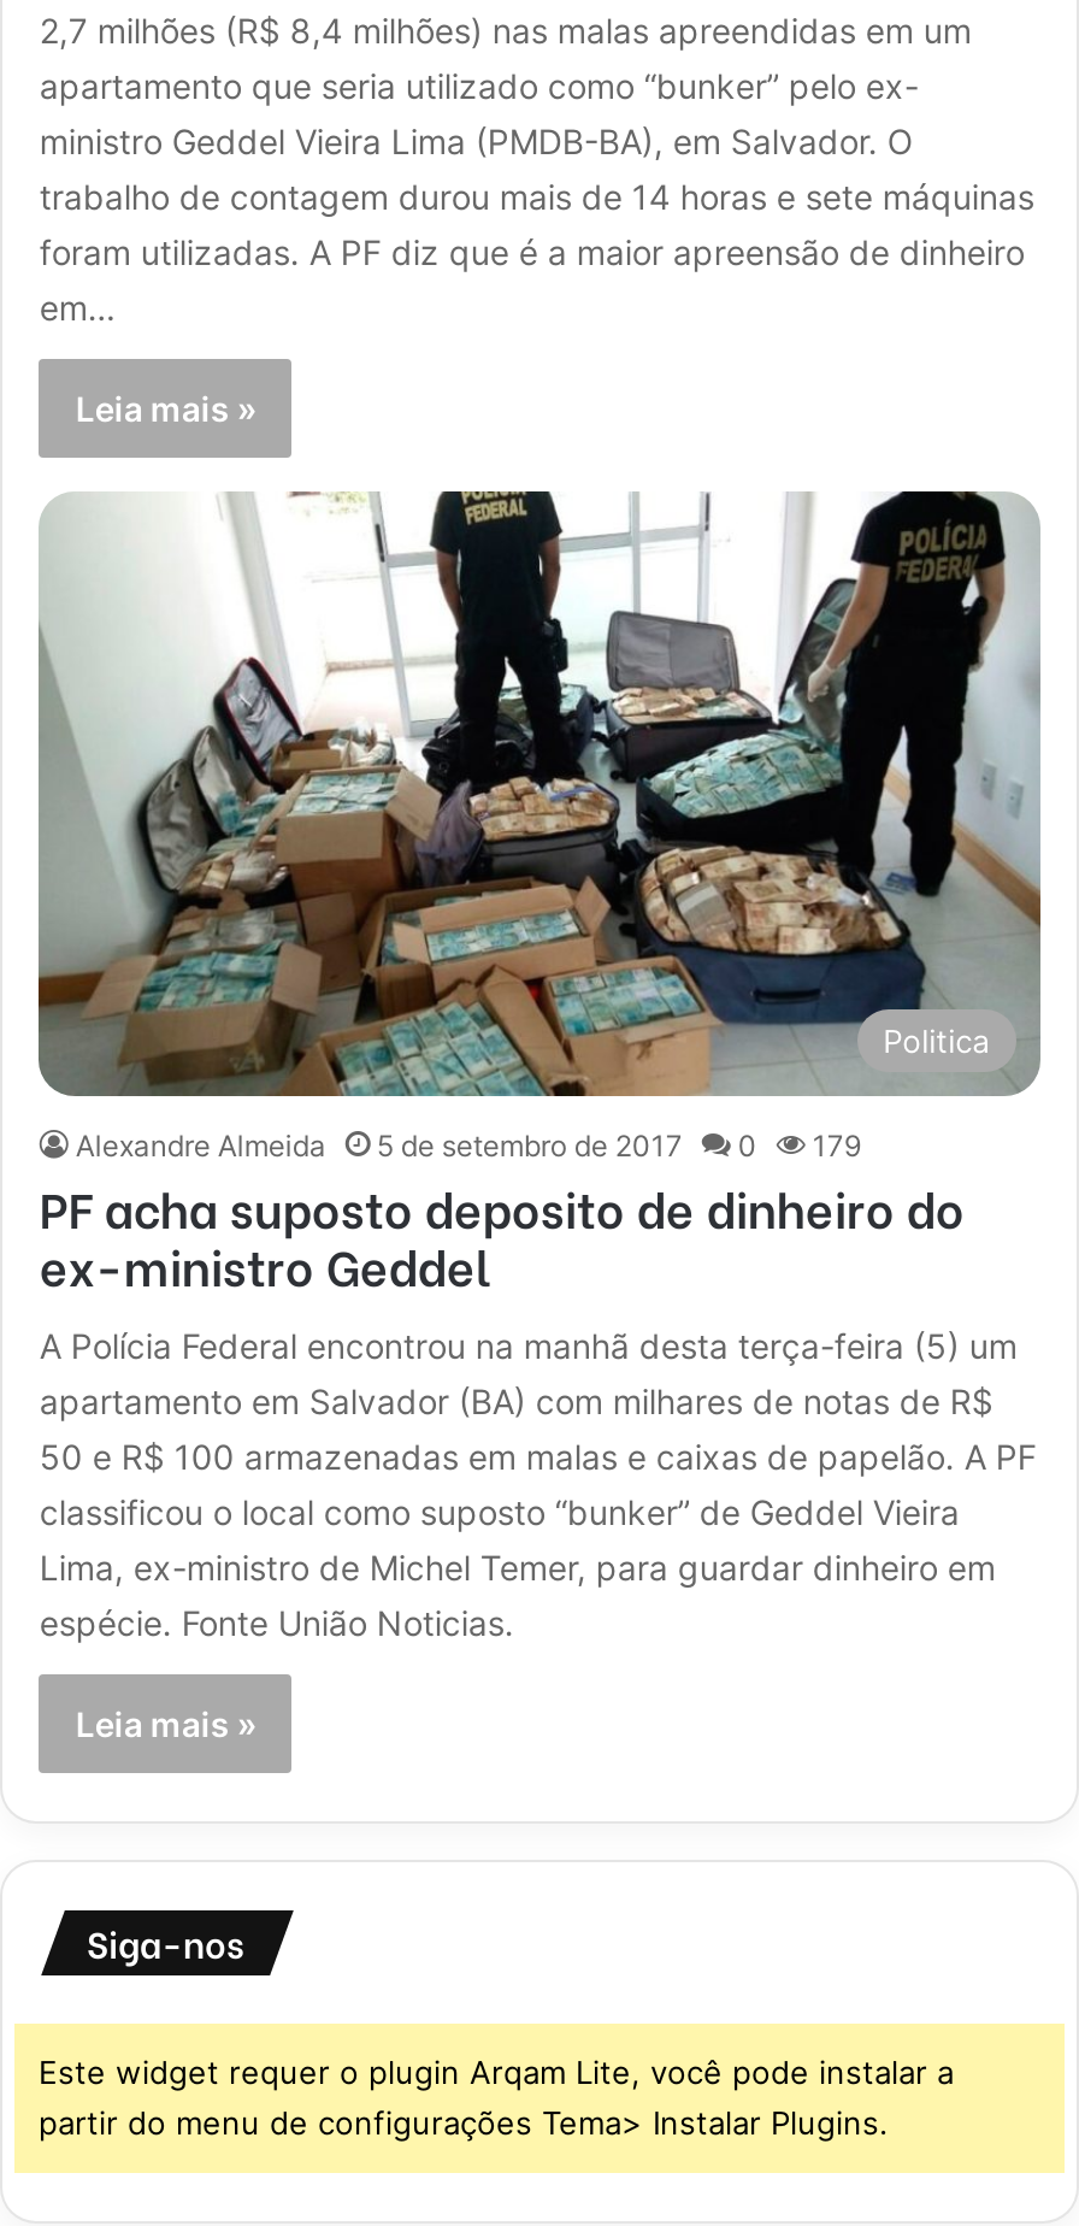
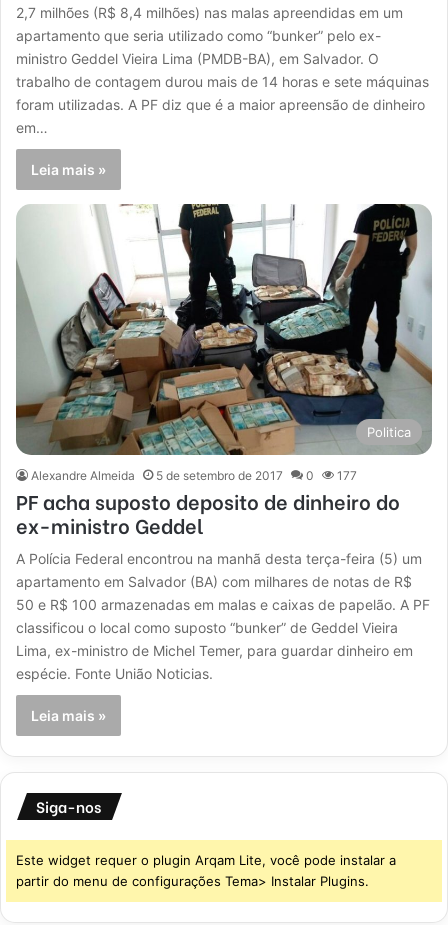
- Alexandre Almeida 5 de setembro de 2017 0 179
+ Alexandre Almeida 5 de setembro de 2017 0 177
